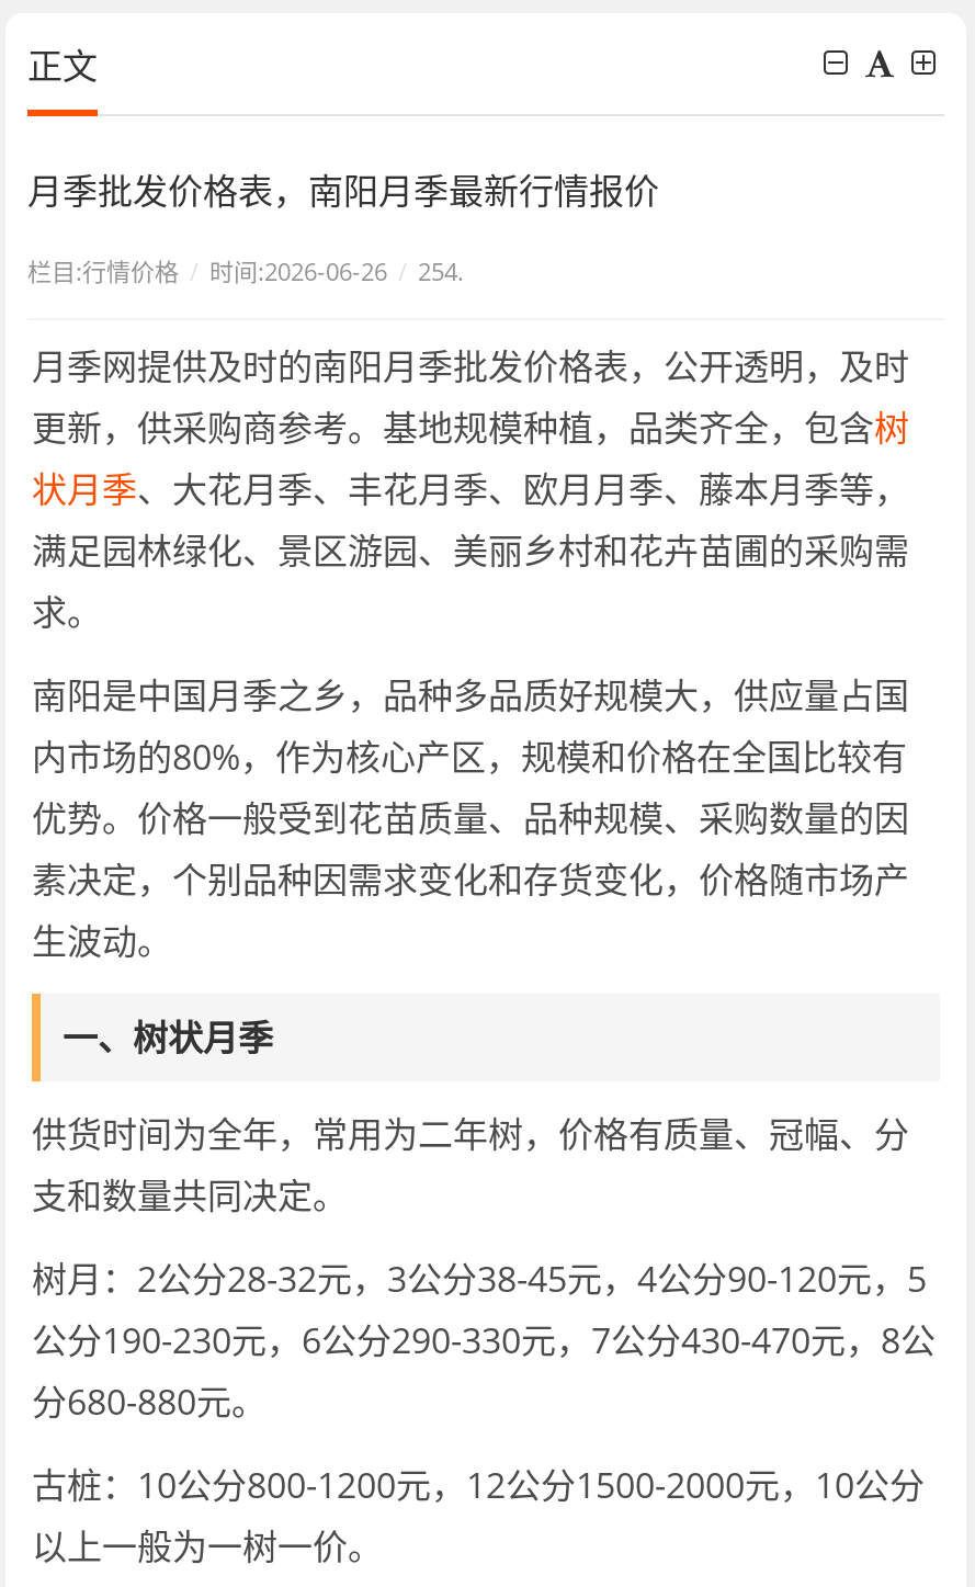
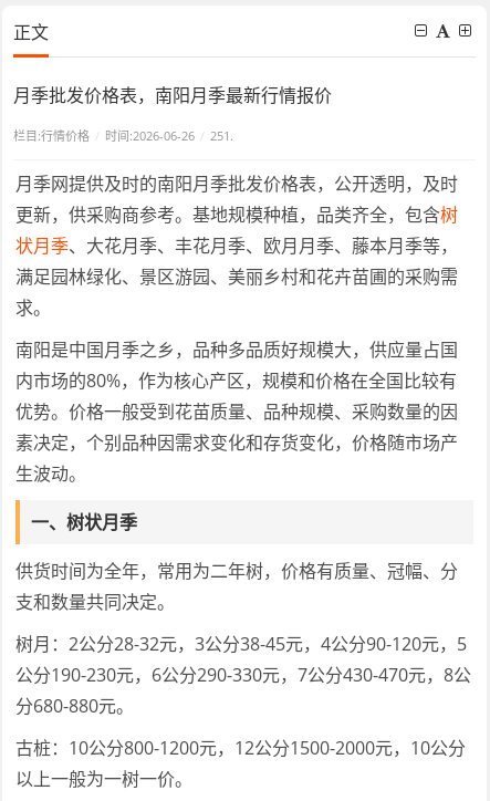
- 栏目:行情价格 / 时间:2026-06-26 / 254.
+ 栏目:行情价格 / 时间:2026-06-26 / 251.
